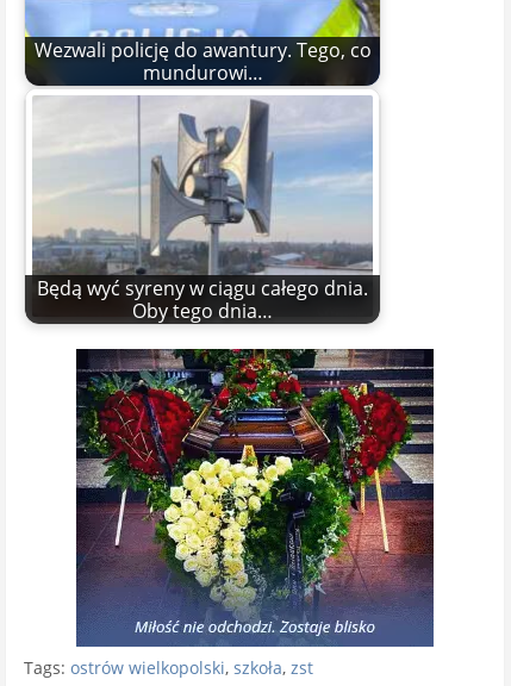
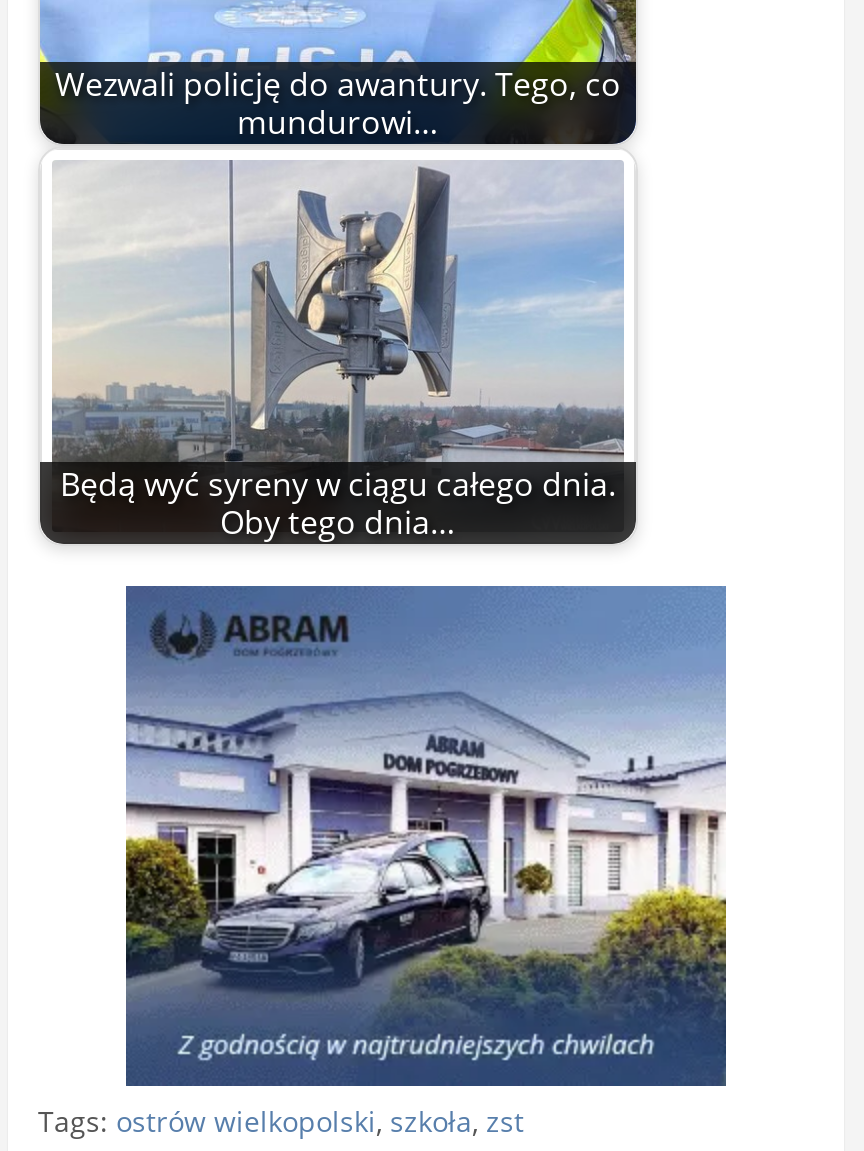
- [image]
+ [image]
